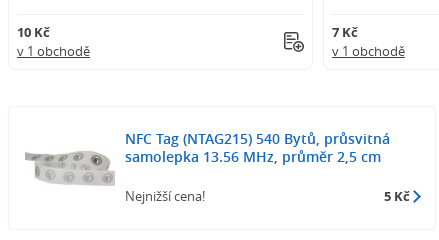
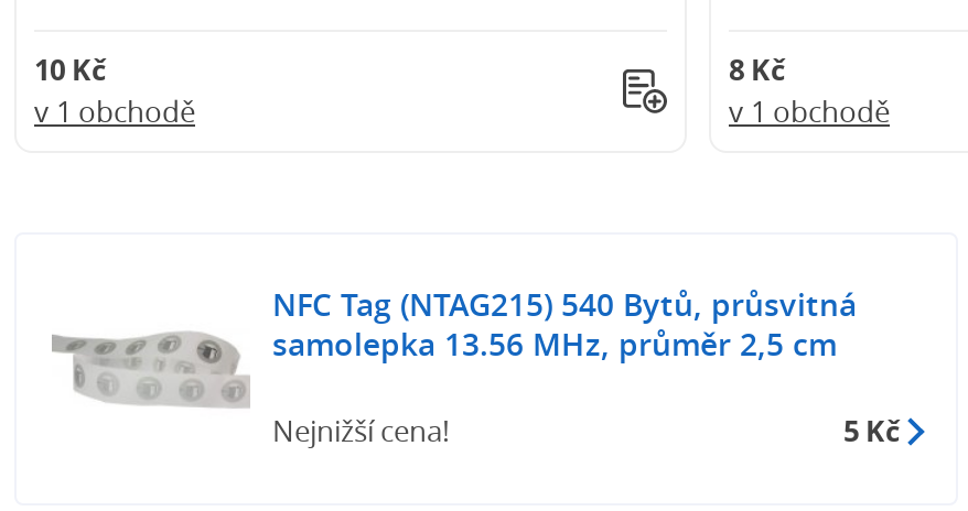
- 7 Kč
+ 8 Kč
